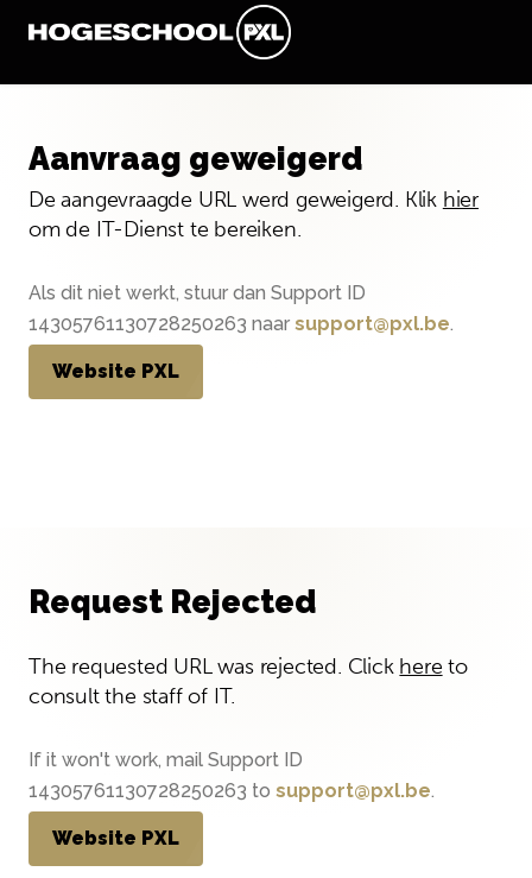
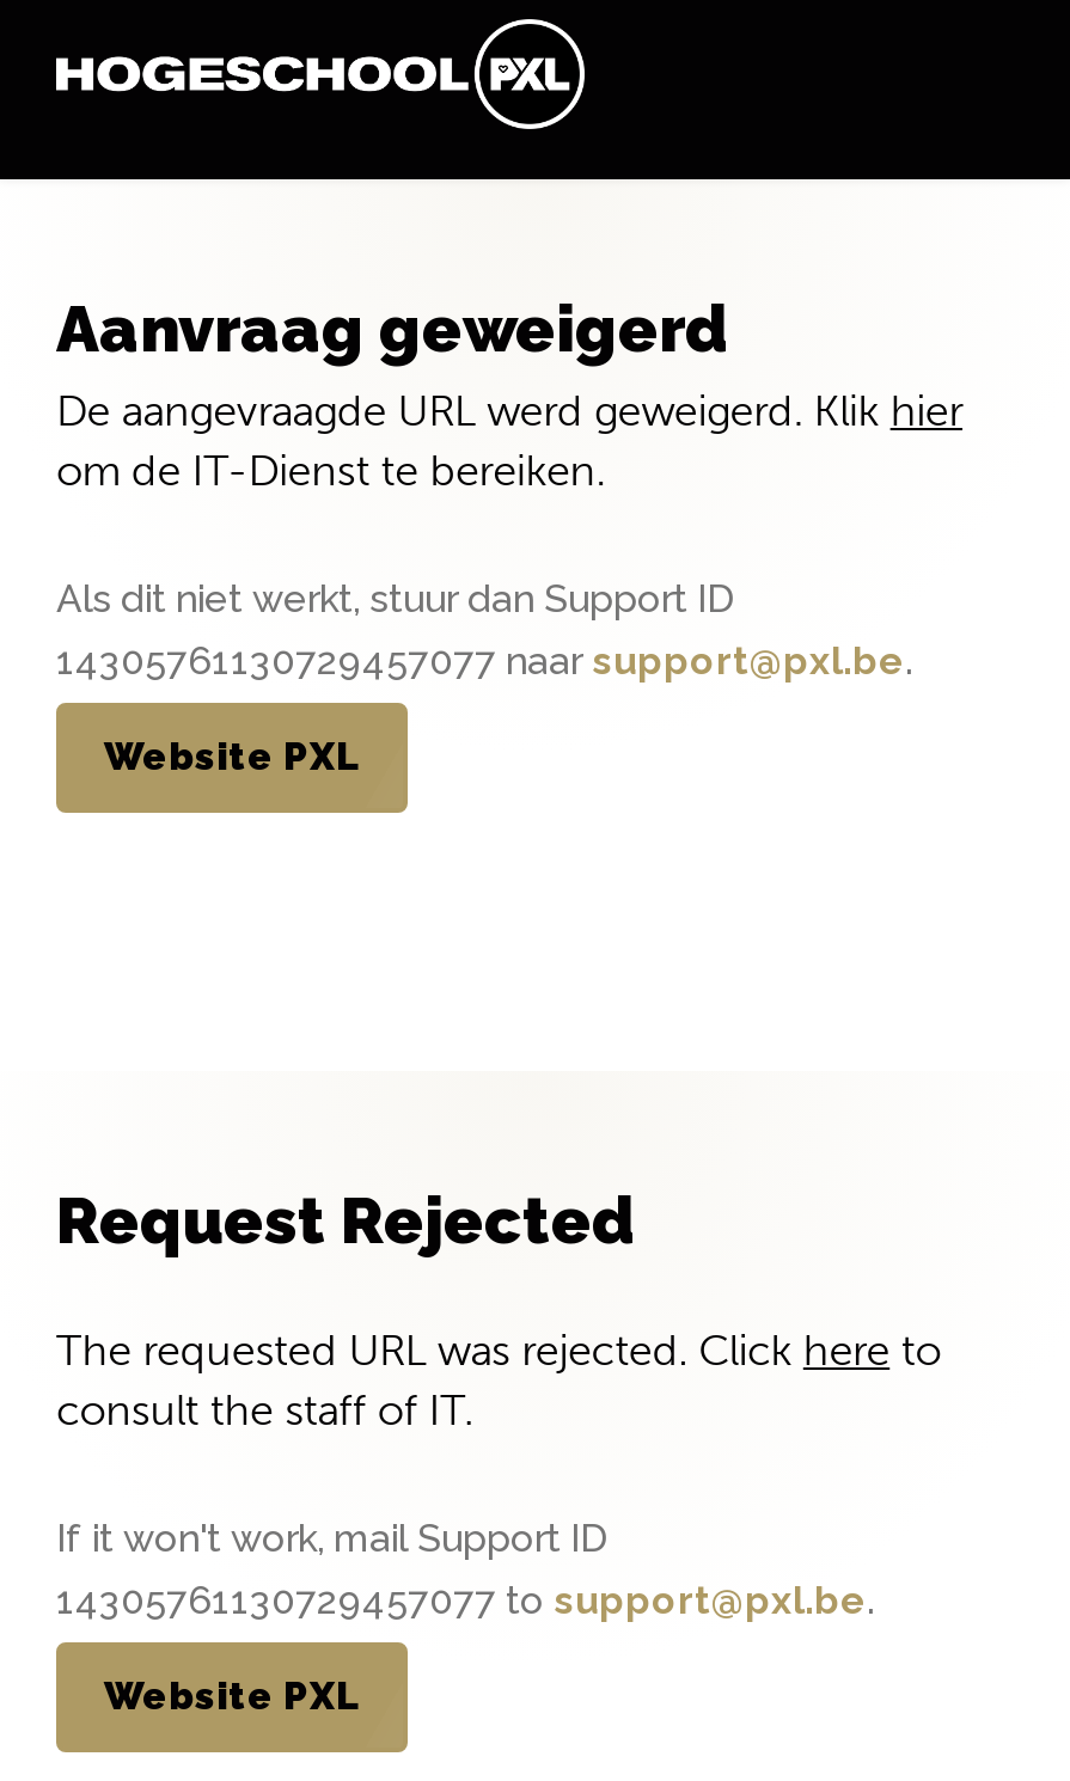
- 14305761130728250263 naar support@pxl.be.
+ 14305761130729457077 naar support@pxl.be.

- 14305761130728250263 to support@pxl.be.
+ 14305761130729457077 to support@pxl.be.
